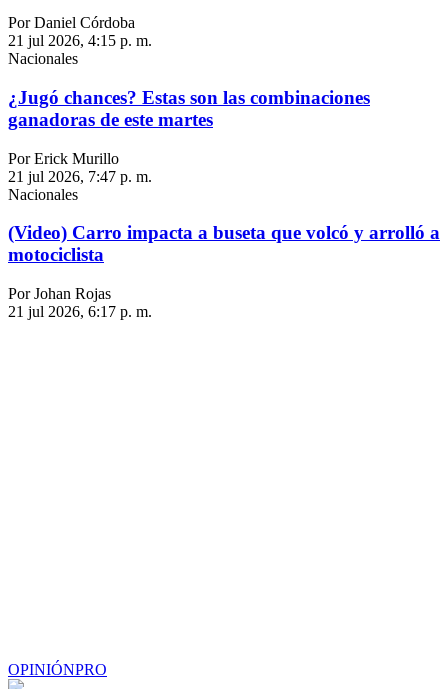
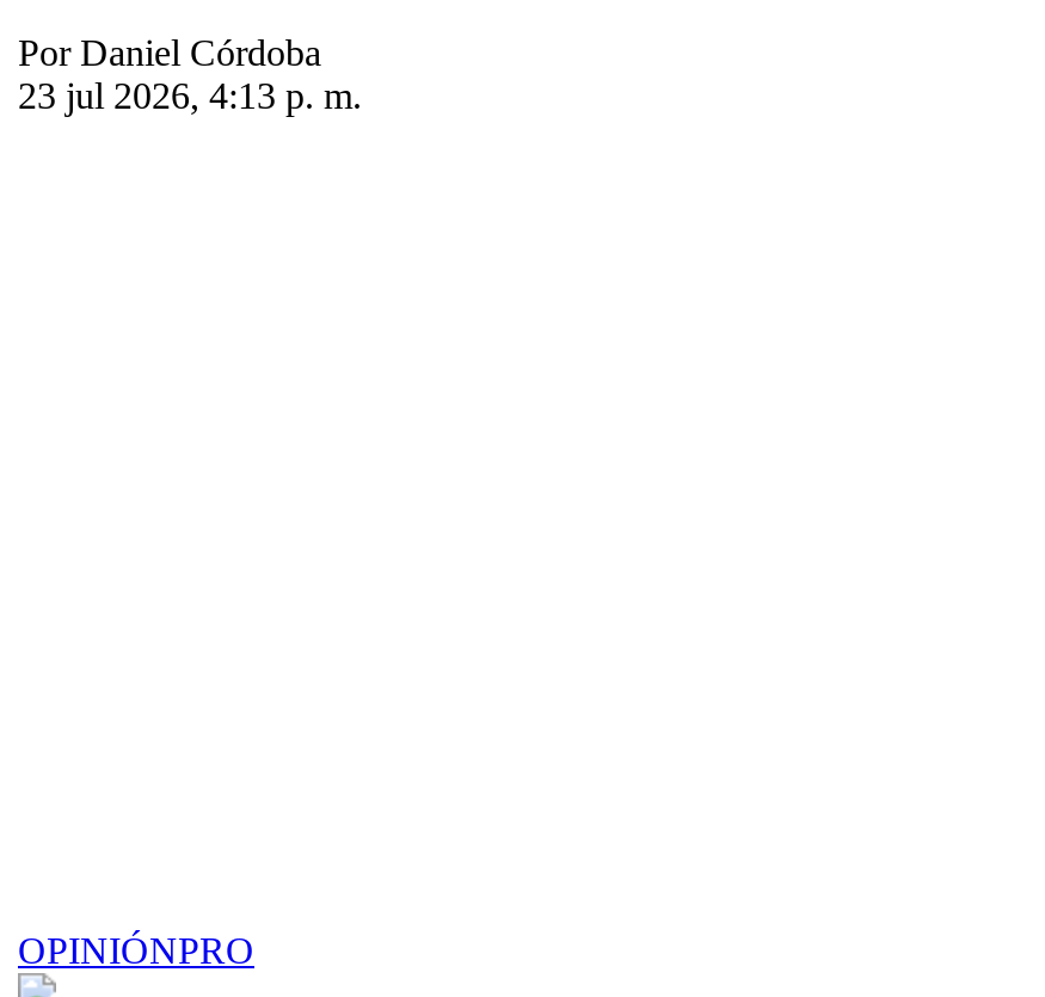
- 21 jul 2026, 4:15 p. m.
- Nacionales
- ¿Jugó chances? Estas son las combinaciones
- ganadoras de este martes
- Por Erick Murillo
- 21 jul 2026, 7:47 p. m.
- Nacionales
- (Video) Carro impacta a buseta que volcó y arrolló a
- motociclista
- Por Johan Rojas
- 21 jul 2026, 6:17 p. m.
+ 23 jul 2026, 4:13 p. m.
